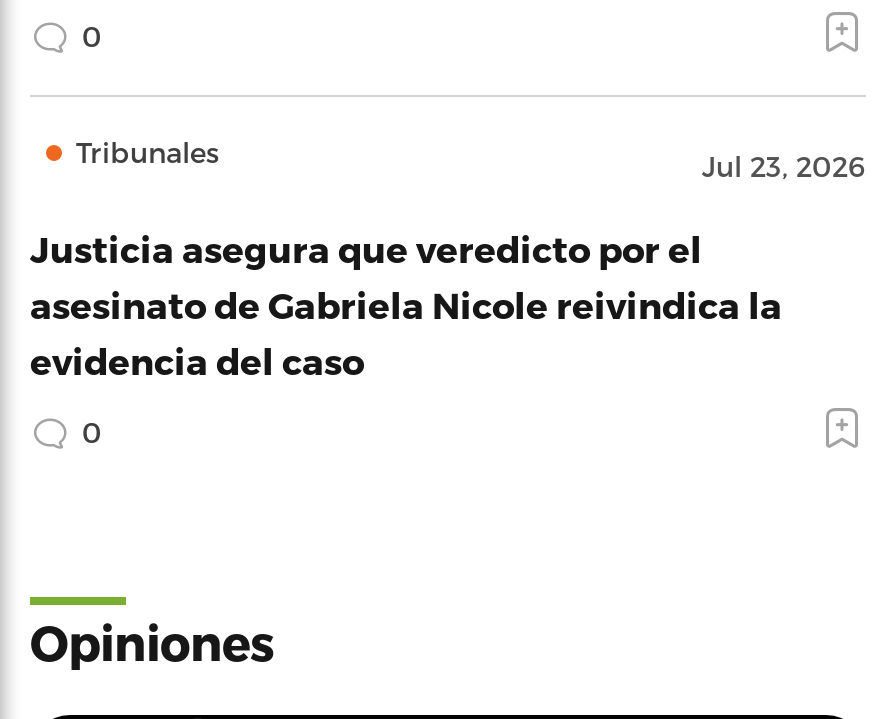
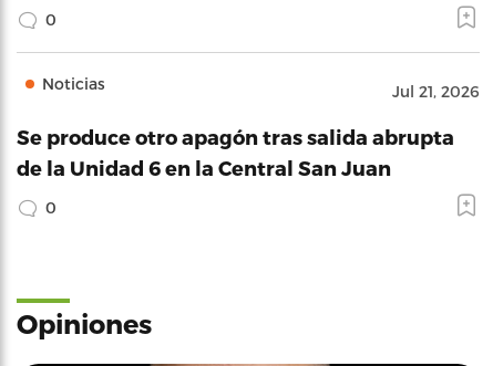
- Tribunales
- Jul 23, 2026
+ Noticias
+ Jul 21, 2026

- Justicia asegura que veredicto por el
- asesinato de Gabriela Nicole reivindica la
- evidencia del caso
+ Se produce otro apagón tras salida abrupta
+ de la Unidad 6 en la Central San Juan
